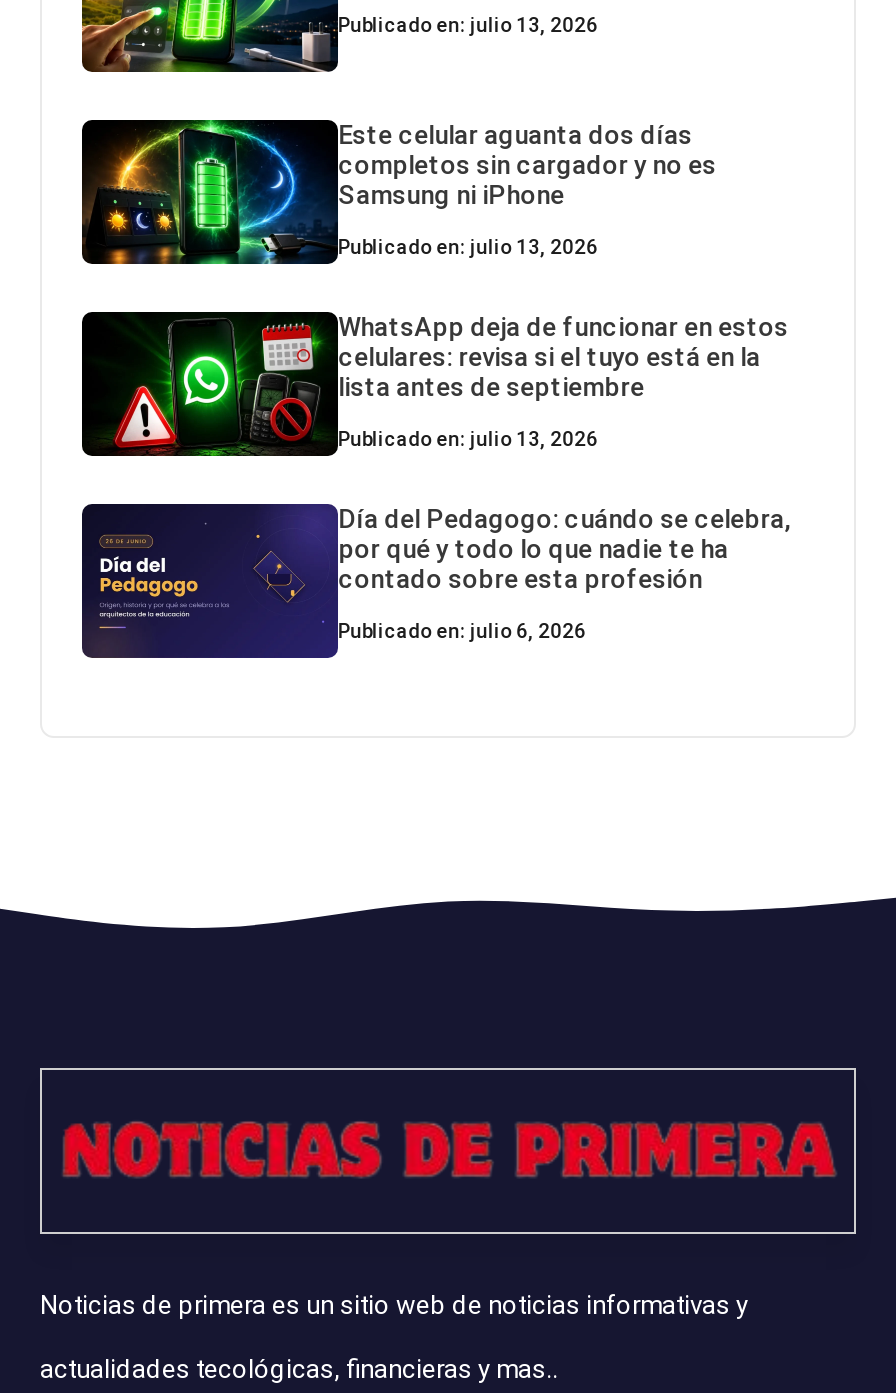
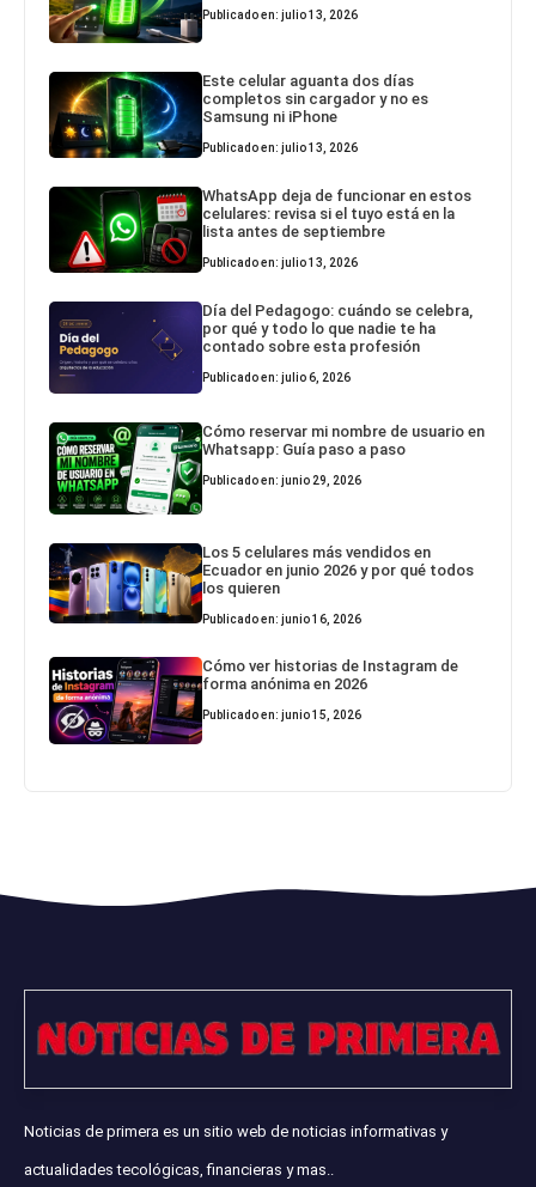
+ [image]
+ Cómo reservar mi nombre de usuario en
+ Whatsapp: Guía paso a paso
+ Publicado en: junio 29, 2026

+ [image]
+ Los 5 celulares más vendidos en
+ Ecuador en junio 2026 y por qué todos
+ los quieren
+ Publicado en: junio 16, 2026
+ Cómo ver historias de Instagram de
+ forma anónima en 2026
+ Publicado en: junio 15, 2026

+ [image]
